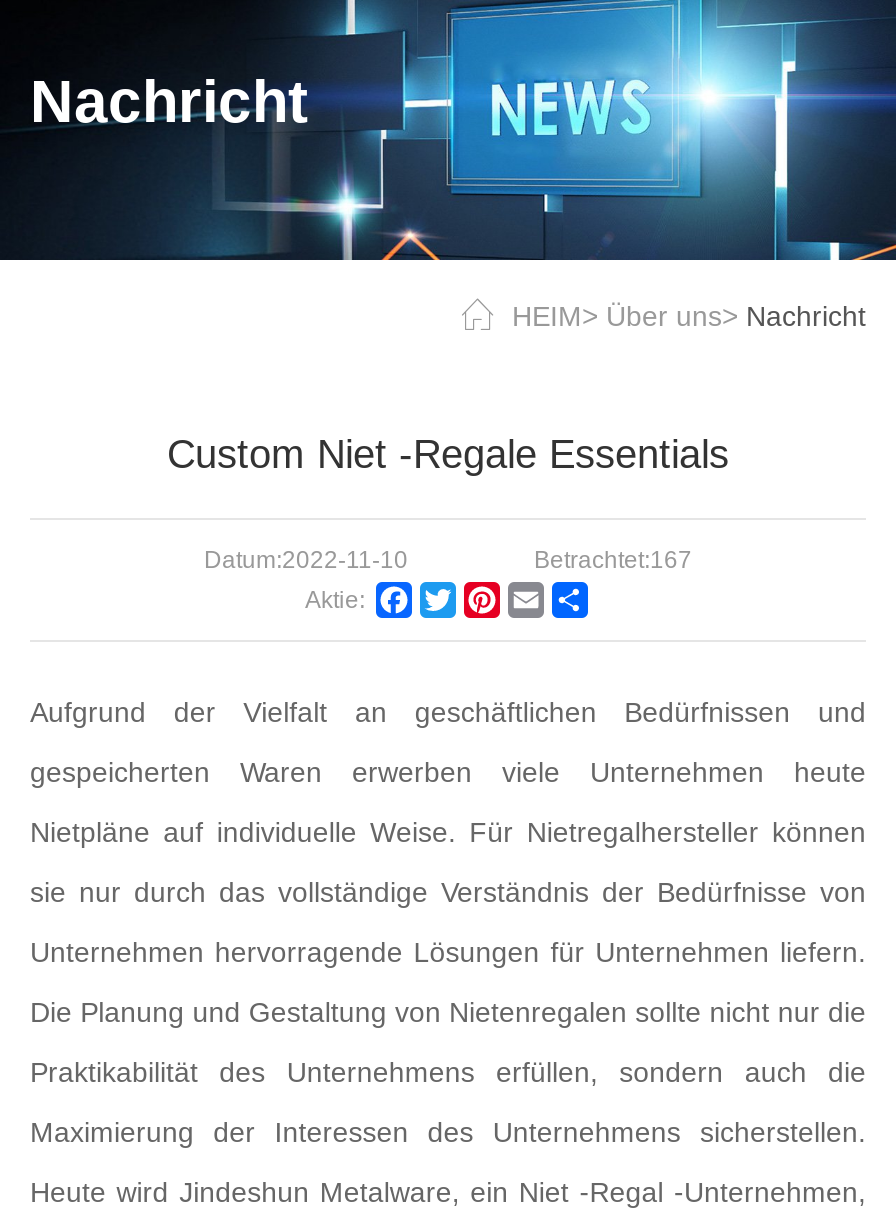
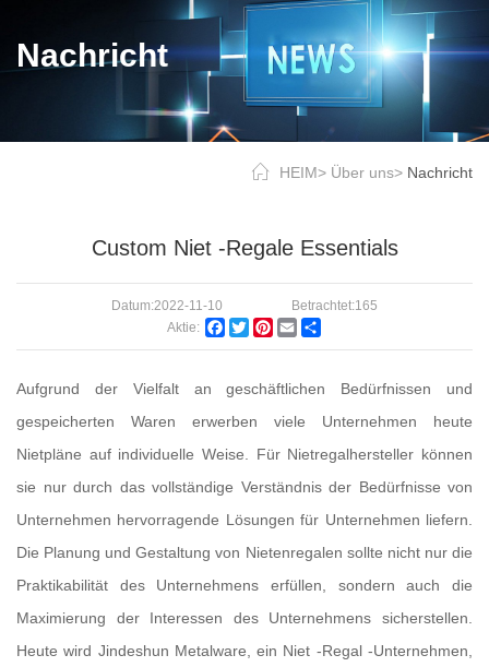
- Betrachtet:167
+ Betrachtet:165
